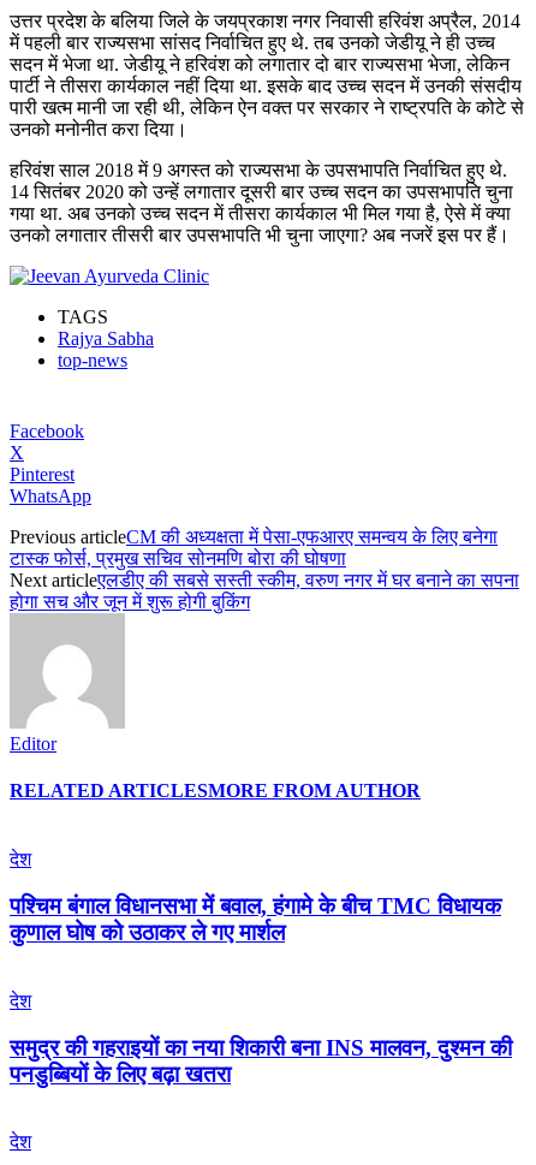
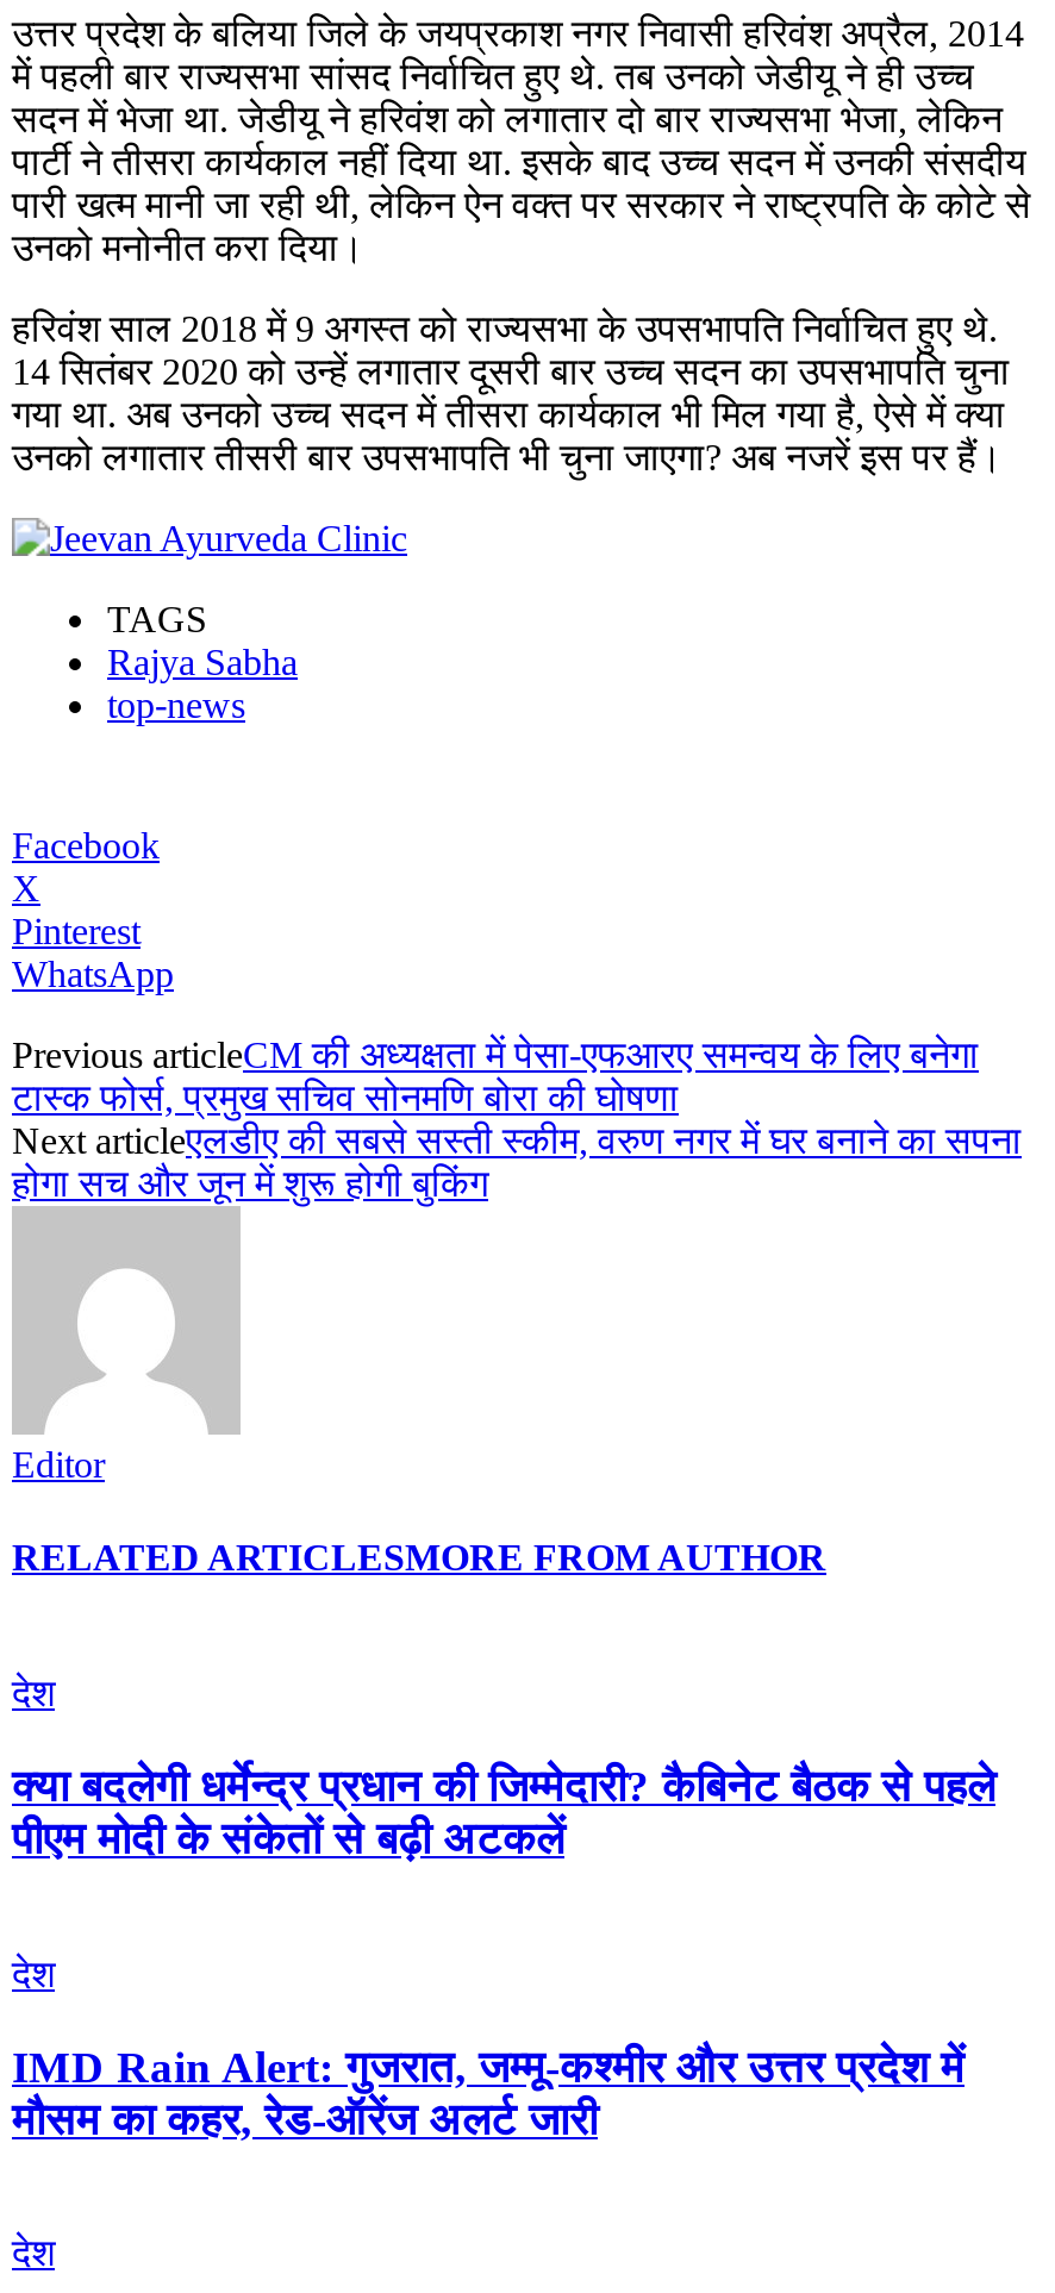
- पश्चिम बंगाल विधानसभा में बवाल, हंगामे के बीच TMC विधायक
- कुणाल घोष को उठाकर ले गए मार्शल
+ क्या बदलेगी धर्मेन्द्र प्रधान की जिम्मेदारी? कैबिनेट बैठक से पहले
+ पीएम मोदी के संकेतों से बढ़ी अटकलें

- समुद्र की गहराइयों का नया शिकारी बना INS मालवन, दुश्मन की
- पनडुब्बियों के लिए बढ़ा खतरा
+ IMD Rain Alert: गुजरात, जम्मू-कश्मीर और उत्तर प्रदेश में
+ मौसम का कहर, रेड-ऑरेंज अलर्ट जारी
